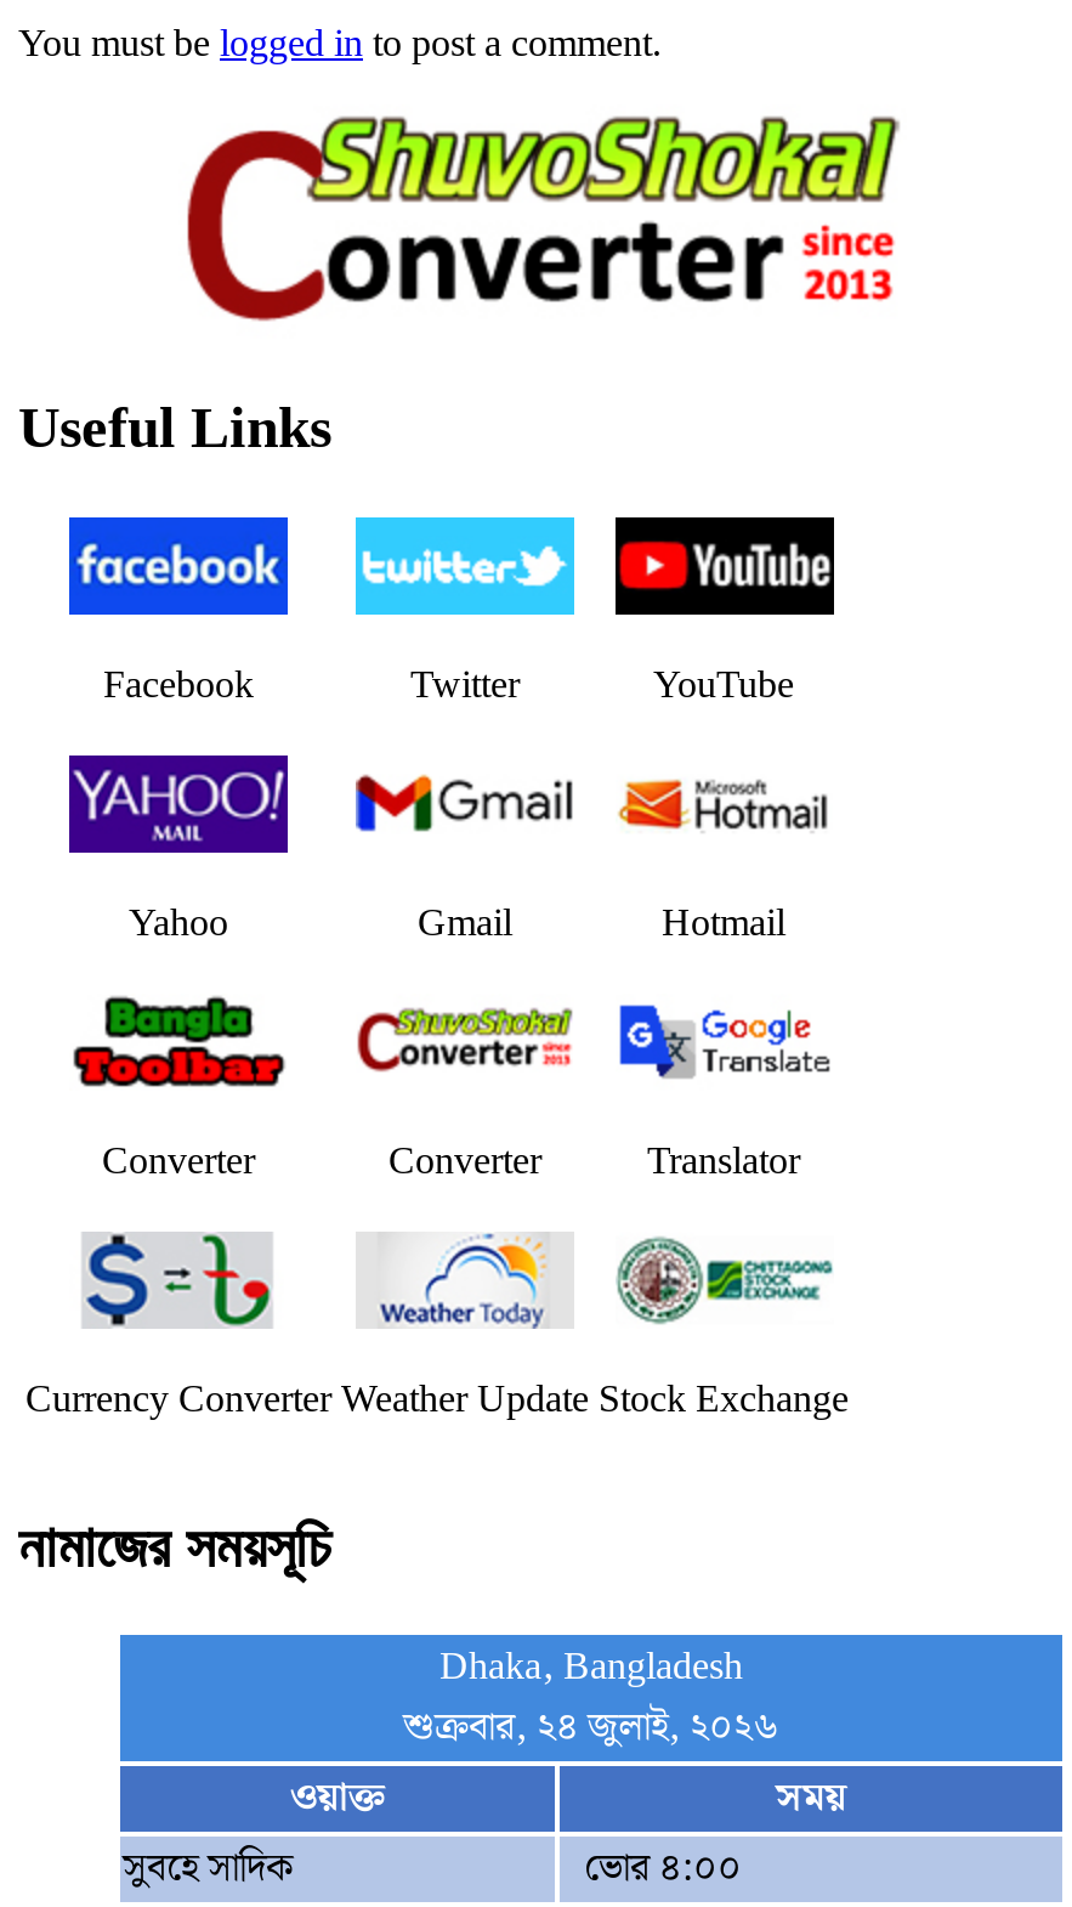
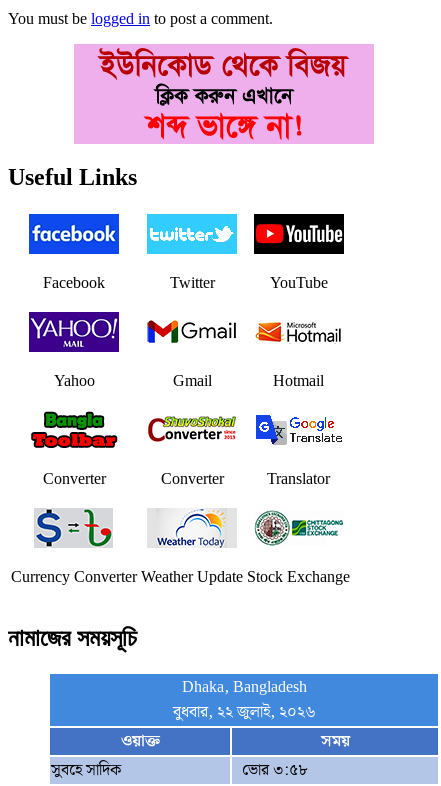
- [image]
+ [image]

- শুক্রবার, ২৪ জুলাই, ২০২৬
+ বুধবার, ২২ জুলাই, ২০২৬

- ভোর ৪:০০
+ ভোর ৩:৫৮
